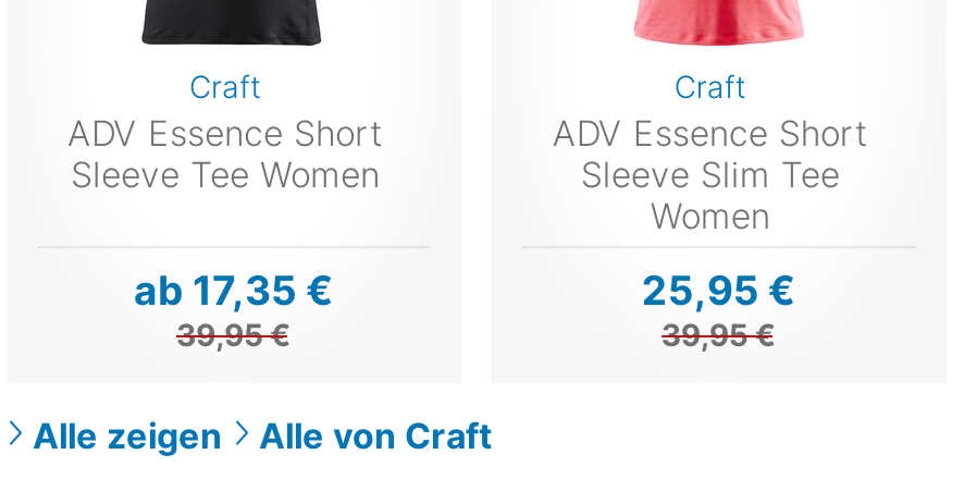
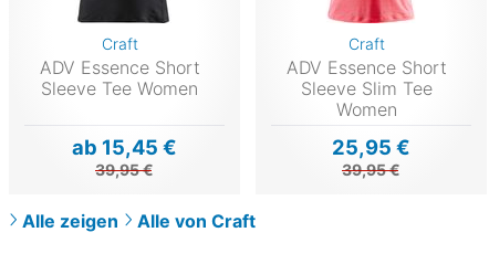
- ab 17,35 €
+ ab 15,45 €
